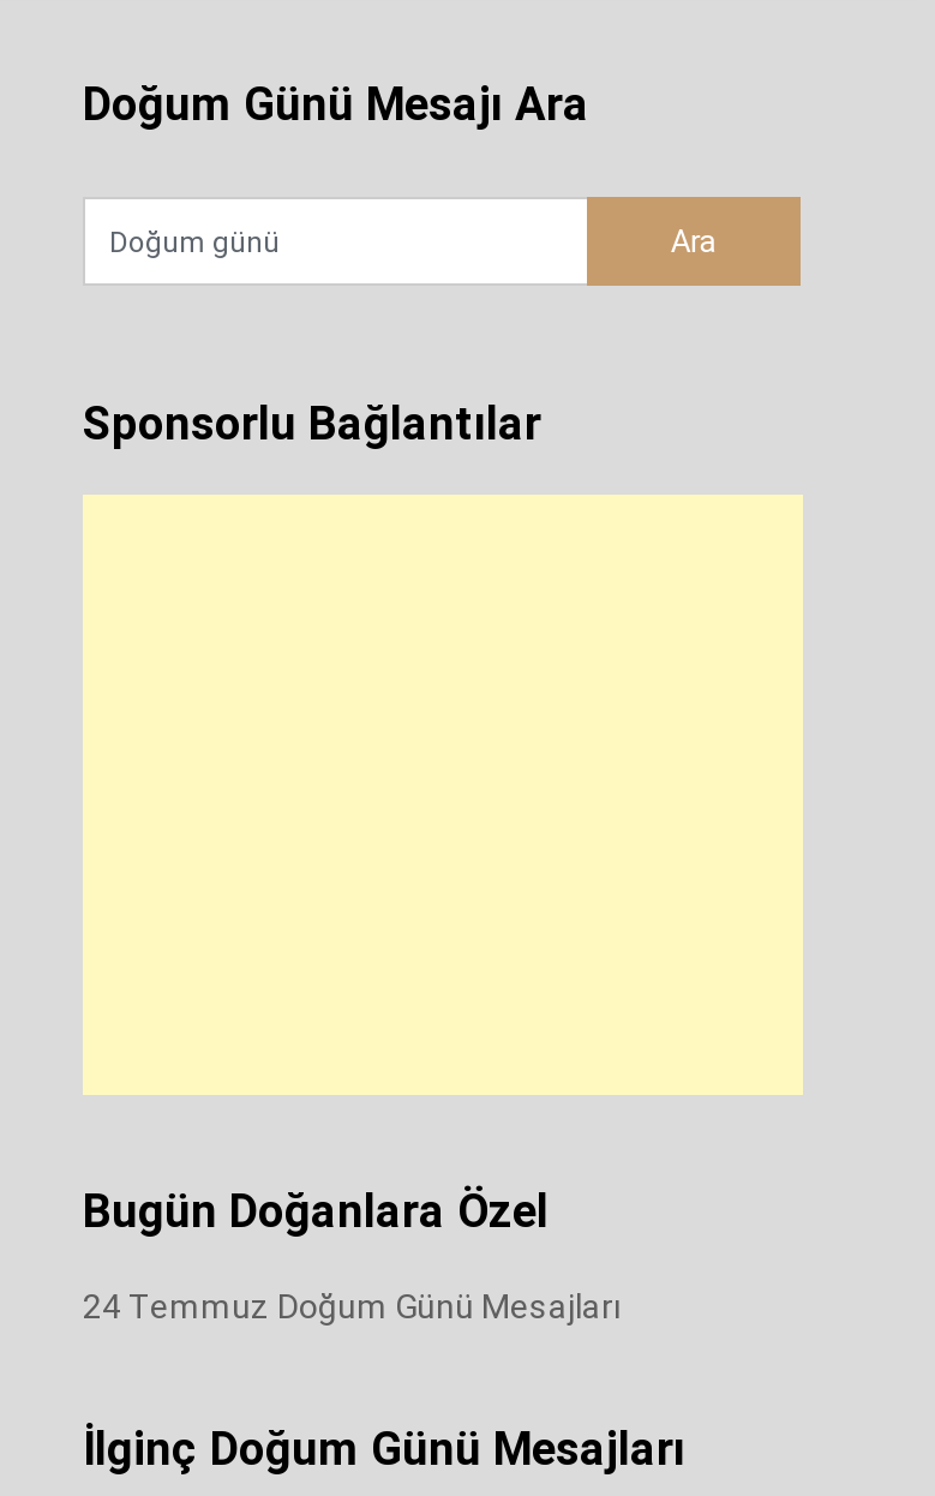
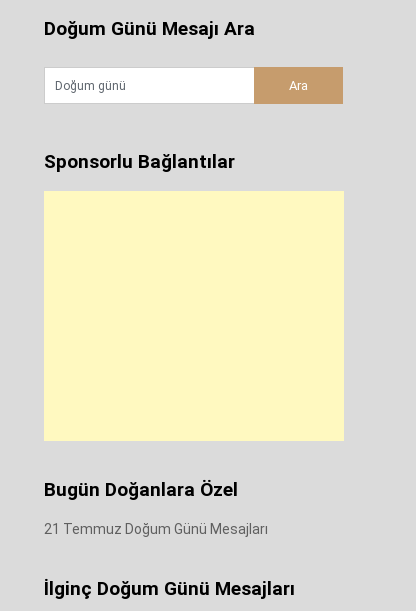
- 24 Temmuz Doğum Günü Mesajları
+ 21 Temmuz Doğum Günü Mesajları
